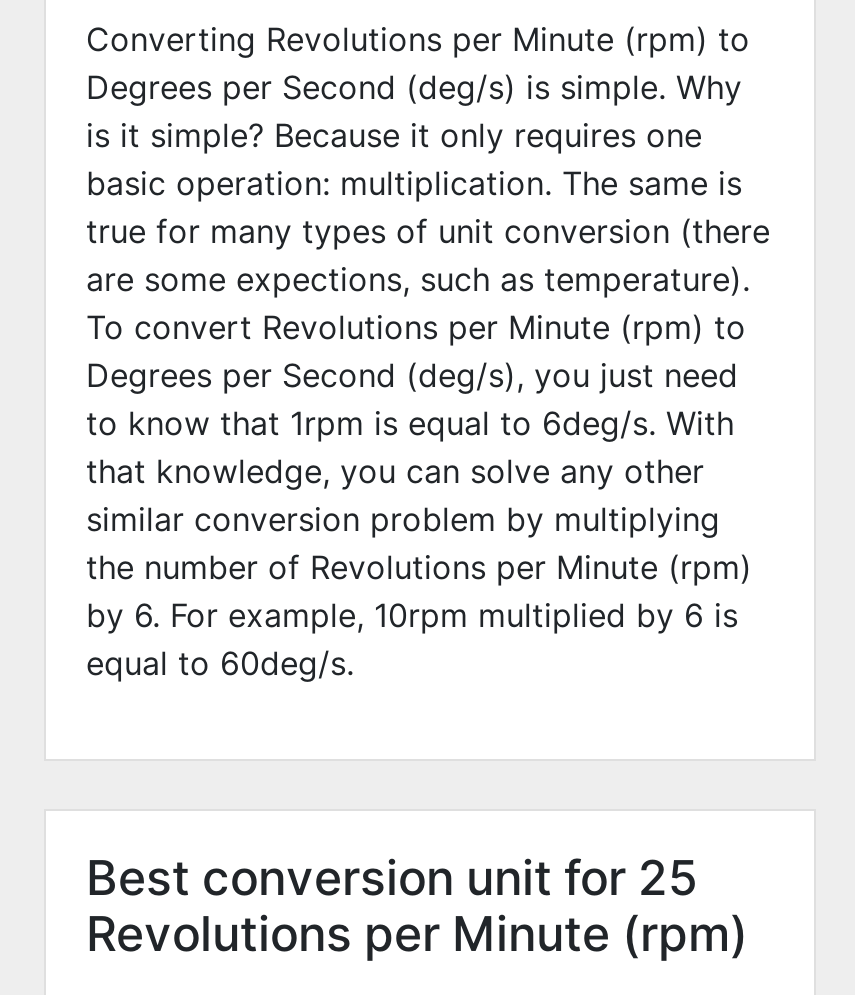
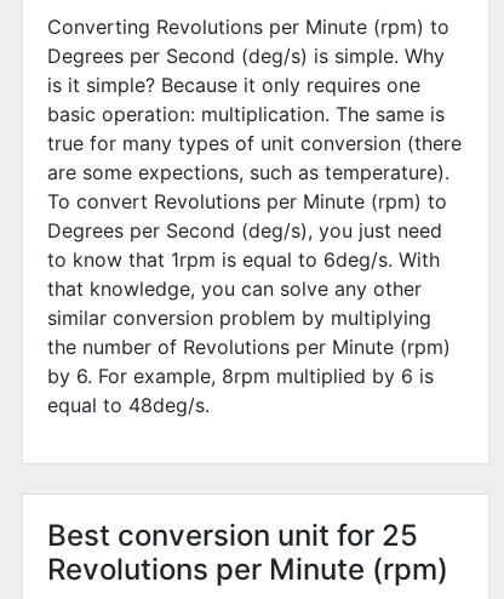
- by 6. For example, 10rpm multiplied by 6 is
+ by 6. For example, 8rpm multiplied by 6 is

- equal to 60deg/s.
+ equal to 48deg/s.
